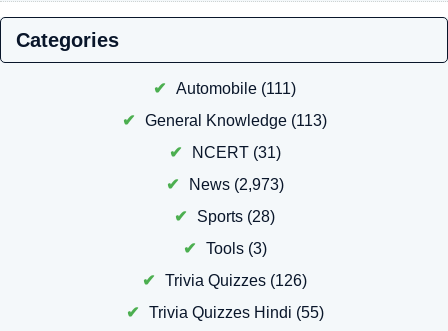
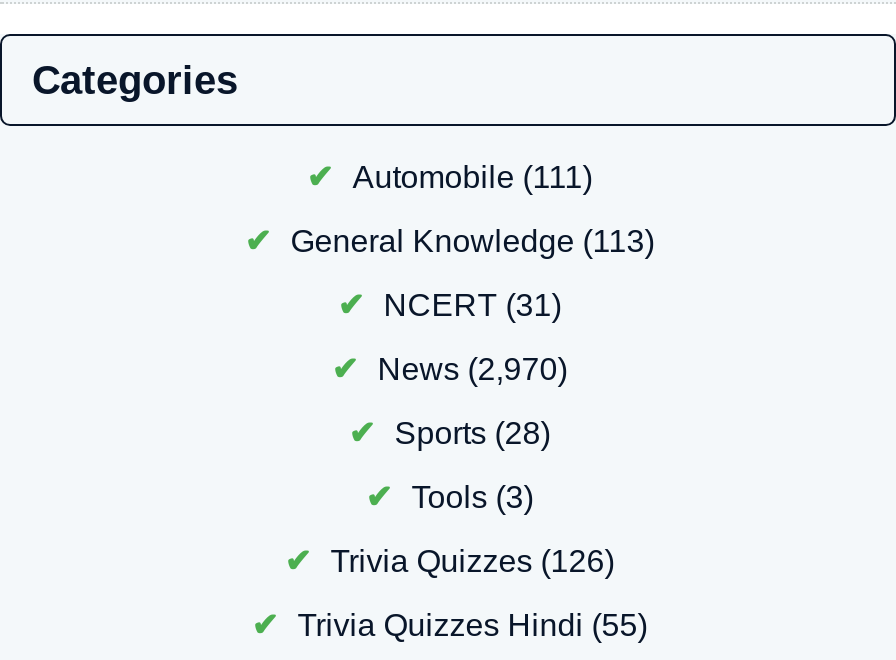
- News (2,973)
+ News (2,970)
